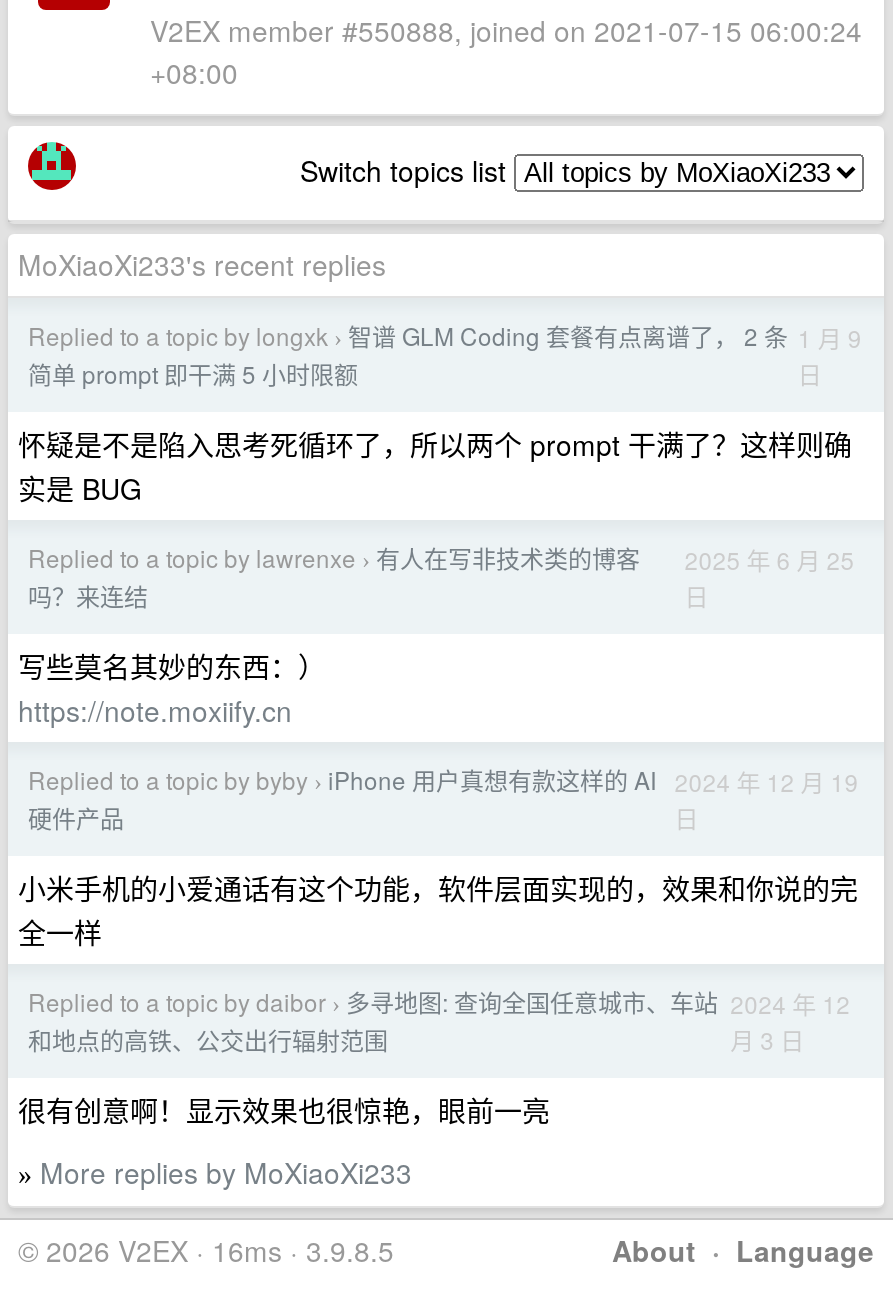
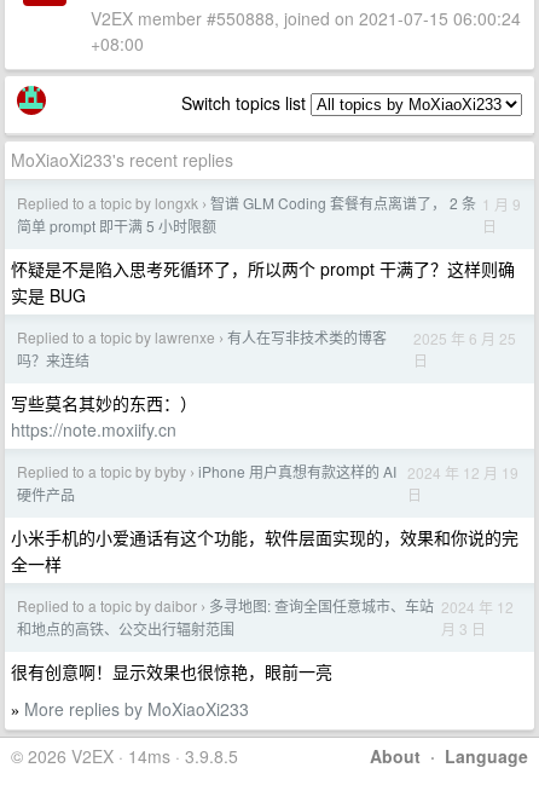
- © 2026 V2EX · 16ms · 3.9.8.5
+ © 2026 V2EX · 14ms · 3.9.8.5
